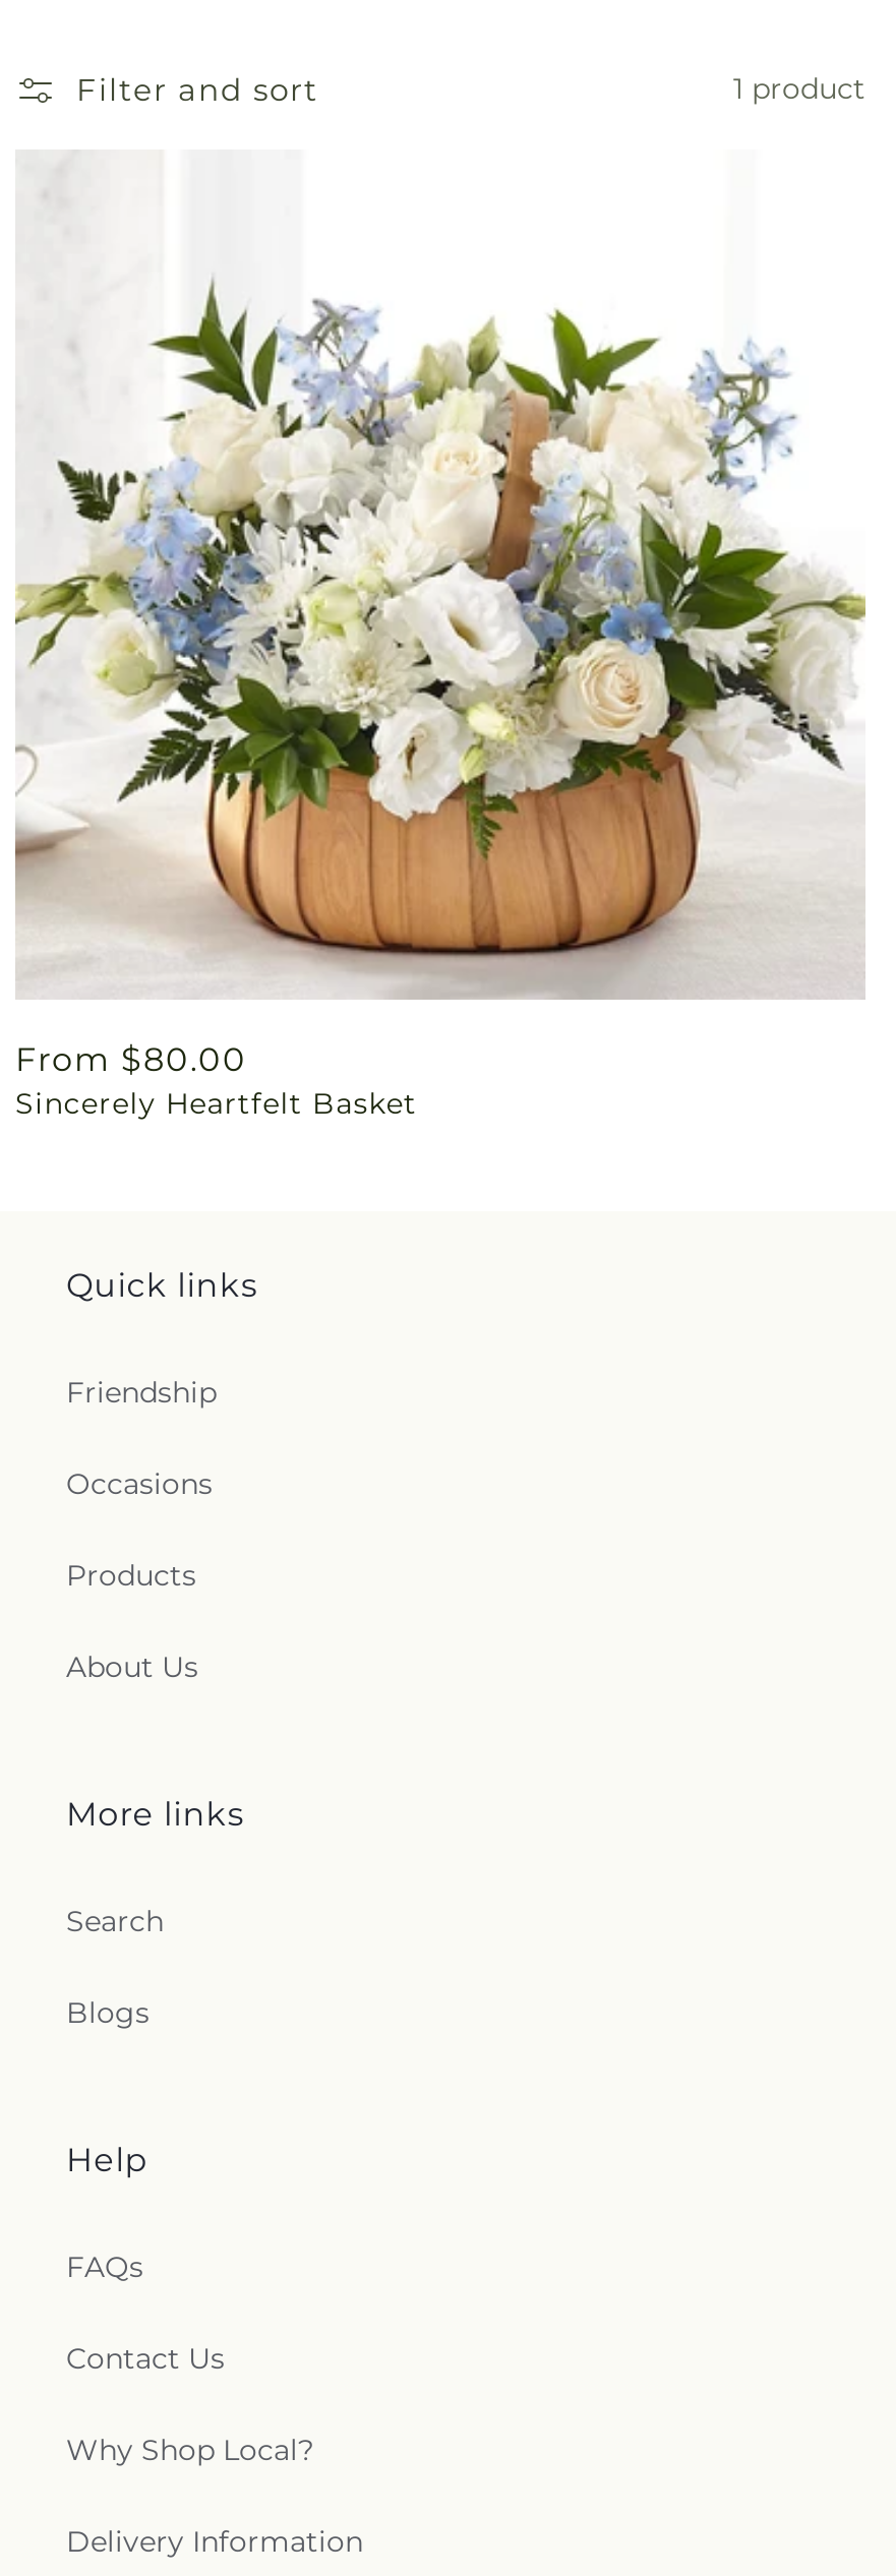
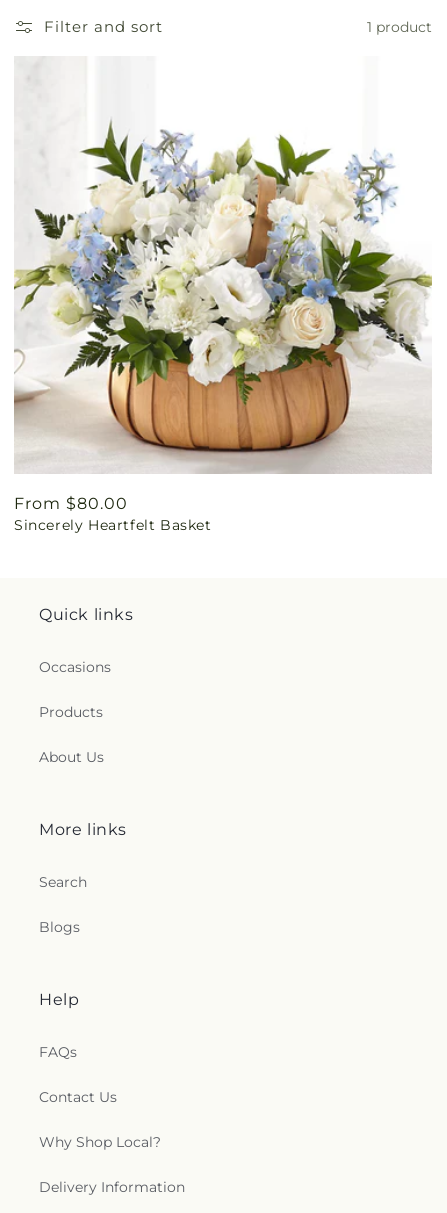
- Friendship
